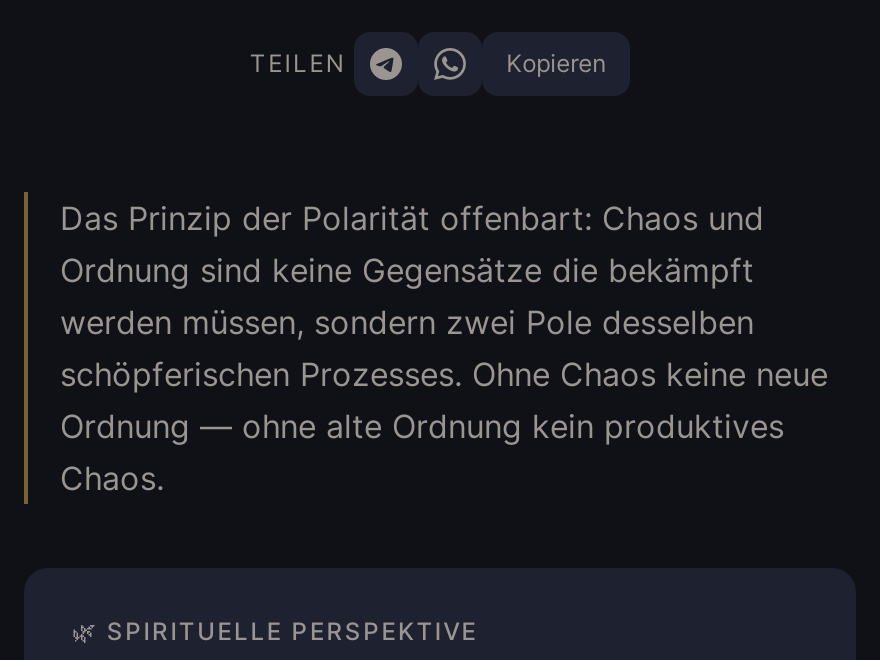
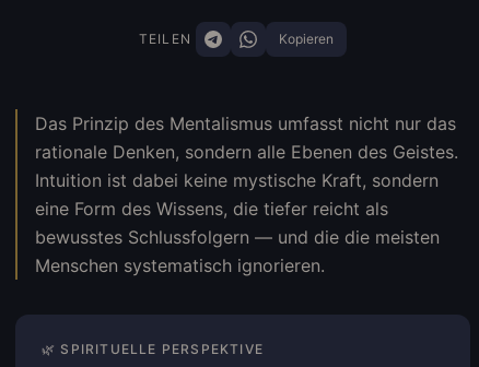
- Das Prinzip der Polarität offenbart: Chaos und
- Ordnung sind keine Gegensätze die bekämpft
- werden müssen, sondern zwei Pole desselben
- schöpferischen Prozesses. Ohne Chaos keine neue
- Ordnung — ohne alte Ordnung kein produktives
- Chaos.
+ Das Prinzip des Mentalismus umfasst nicht nur das
+ rationale Denken, sondern alle Ebenen des Geistes.
+ Intuition ist dabei keine mystische Kraft, sondern
+ eine Form des Wissens, die tiefer reicht als
+ bewusstes Schlussfolgern — und die die meisten
+ Menschen systematisch ignorieren.
